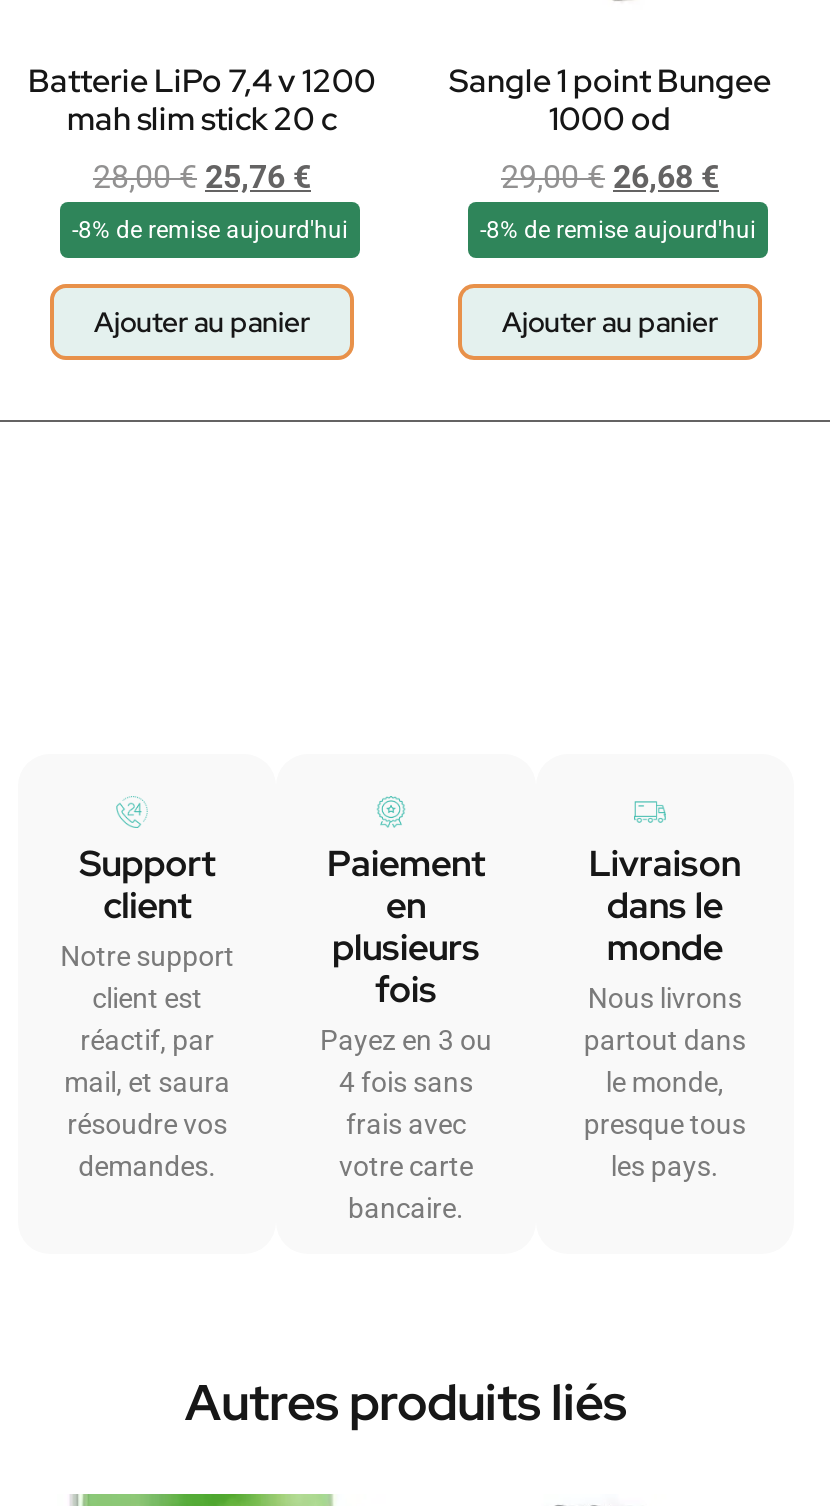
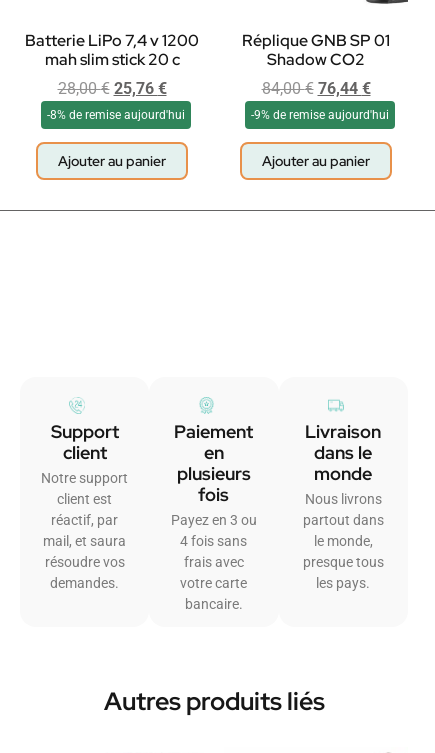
- Sangle 1 point Bungee
- 1000 od
- 29,00€ 26,68 €
+ Réplique GNB SP 01
+ Shadow CO2
+ 84,00€ 76,44 €

- -8% de remise aujourd'hui
+ -9% de remise aujourd'hui
